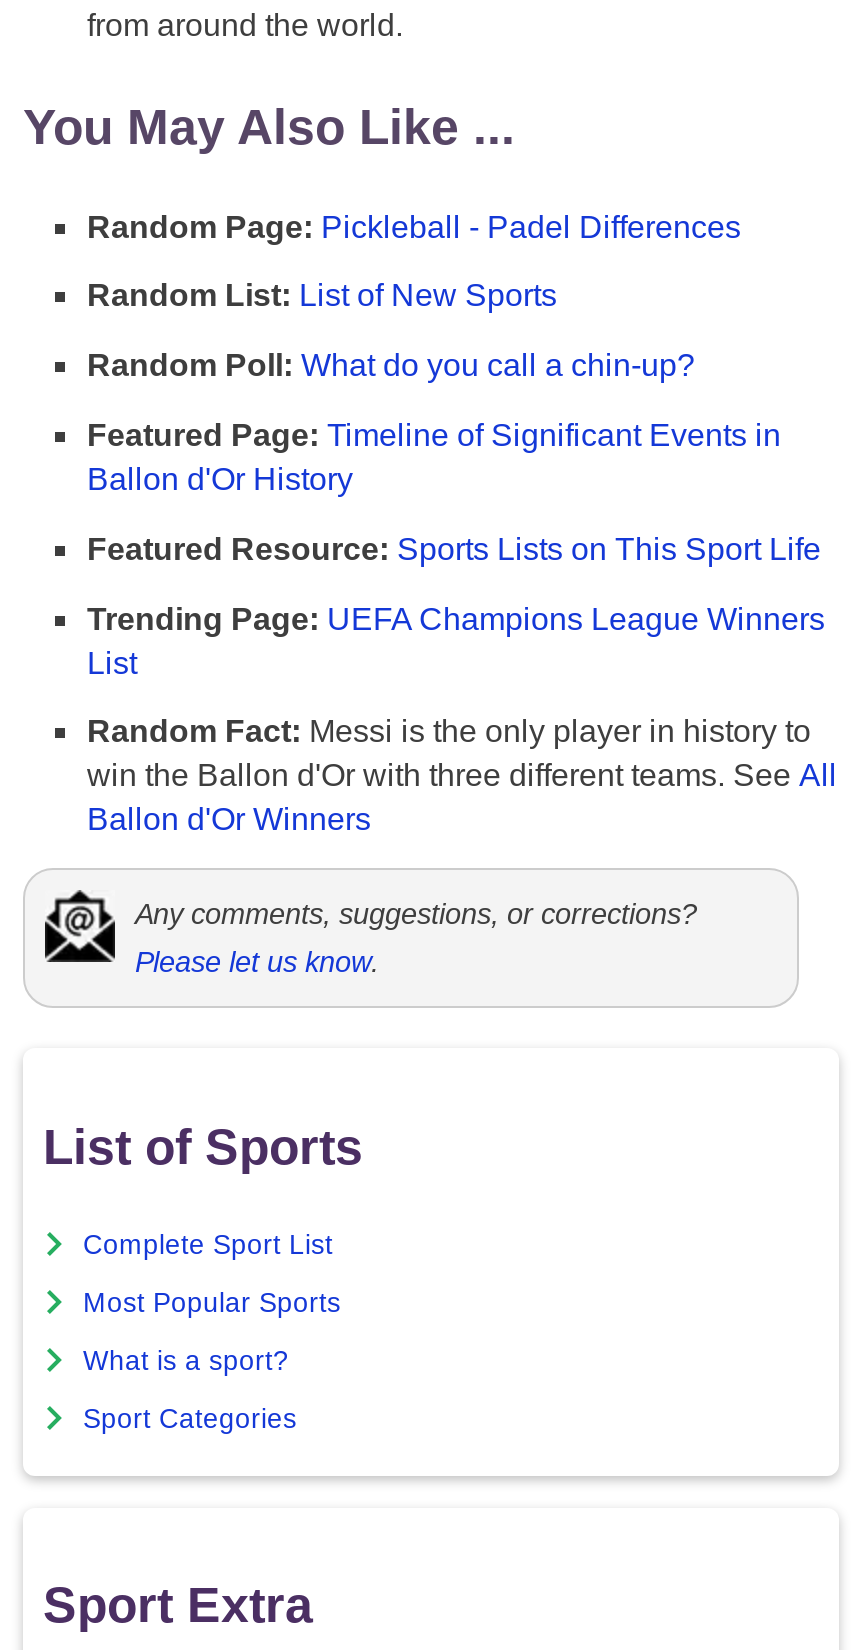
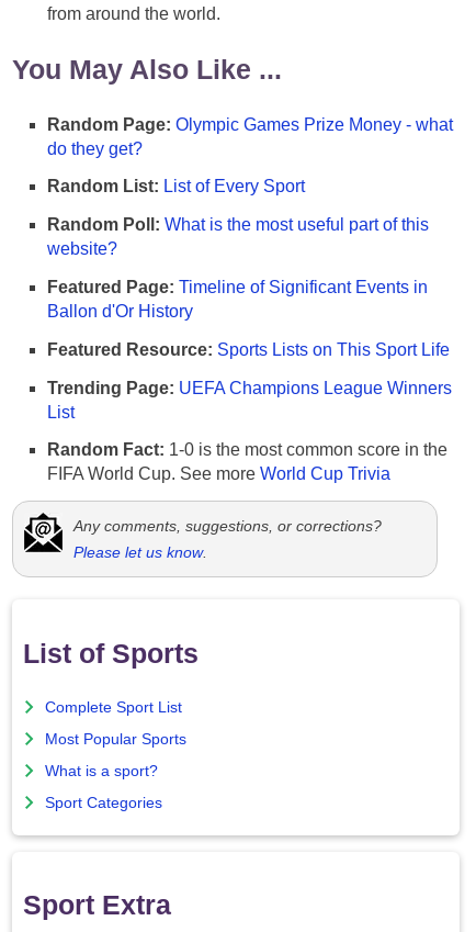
- Random Page: Pickleball - Padel Differences
+ Random Page: Olympic Games Prize Money - what
+ do they get?

- Random List: List of New Sports
+ Random List: List of Every Sport

- Random Poll: What do you call a chin-up?
+ Random Poll: What is the most useful part of this
+ website?

moved down: Featured Page: Timeline of Significant Events in | Ballon d'Or History | Featured Resource: Sports Lists on This Sport Life | Trending Page: UEFA Champions League Winners | List

- Random Fact: Messi is the only player in history to
- win the Ballon d'Or with three different teams. See All
- Ballon d'Or Winners
+ Random Fact: 1-0 is the most common score in the
+ FIFA World Cup. See more World Cup Trivia
